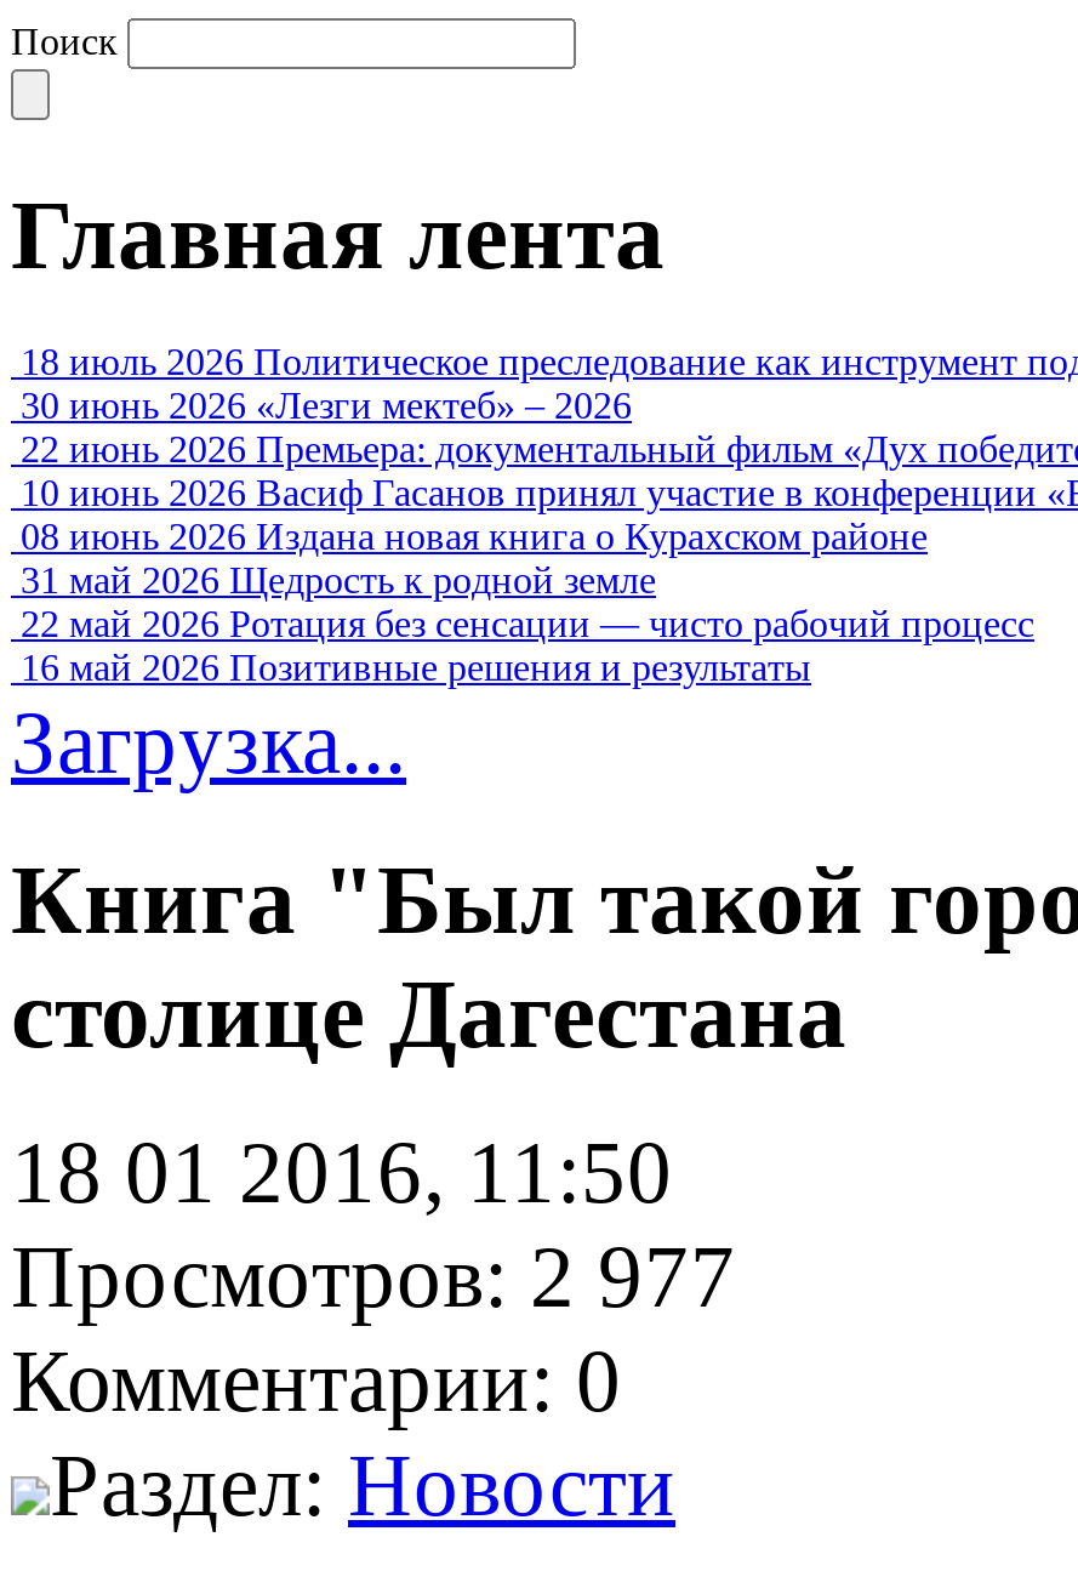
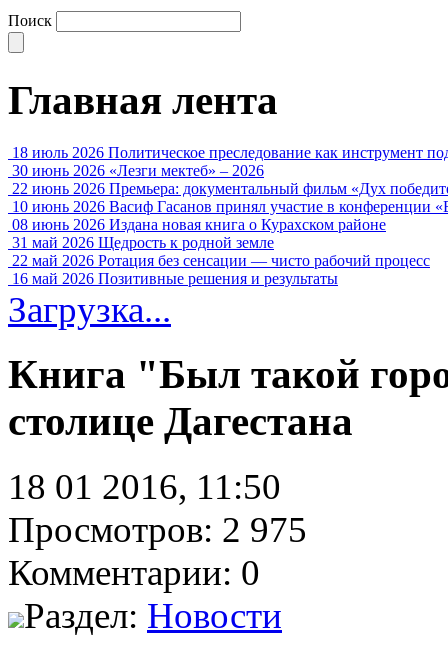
- Просмотров: 2 977
+ Просмотров: 2 975
